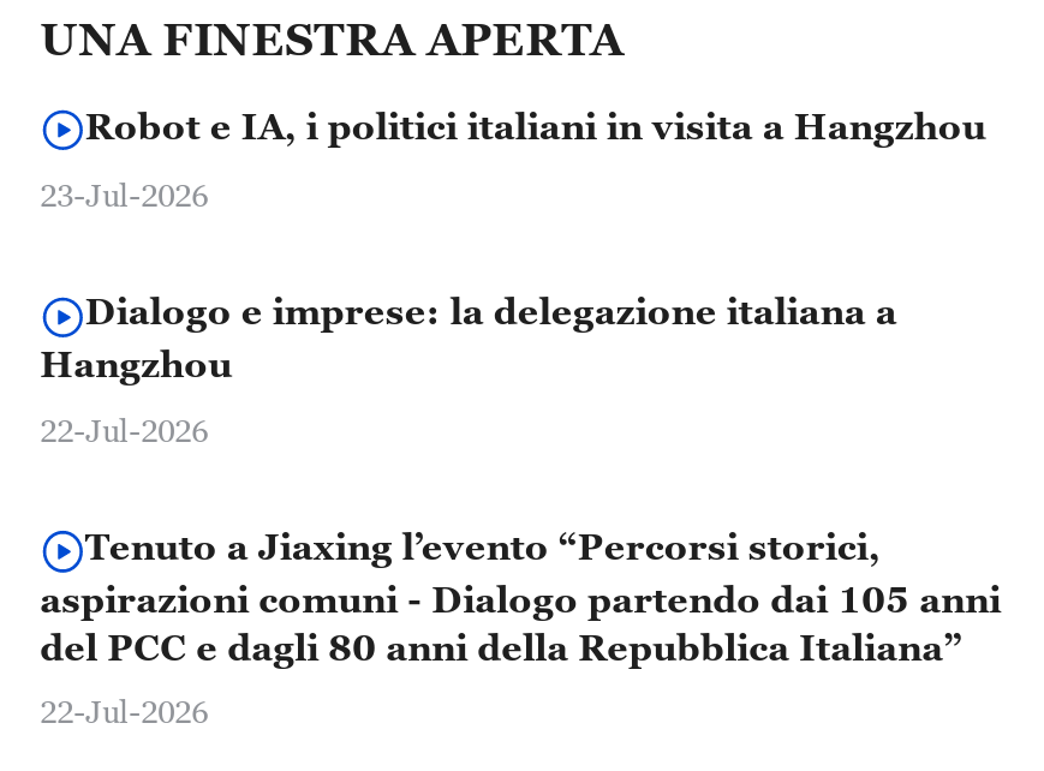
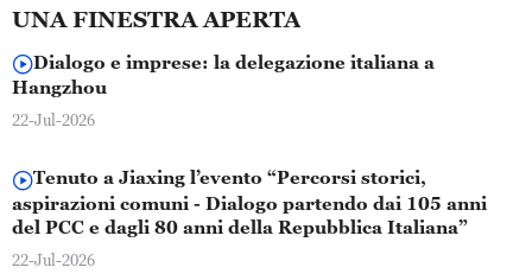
- Robot e IA, i politici italiani in visita a Hangzhou
- 23-Jul-2026
